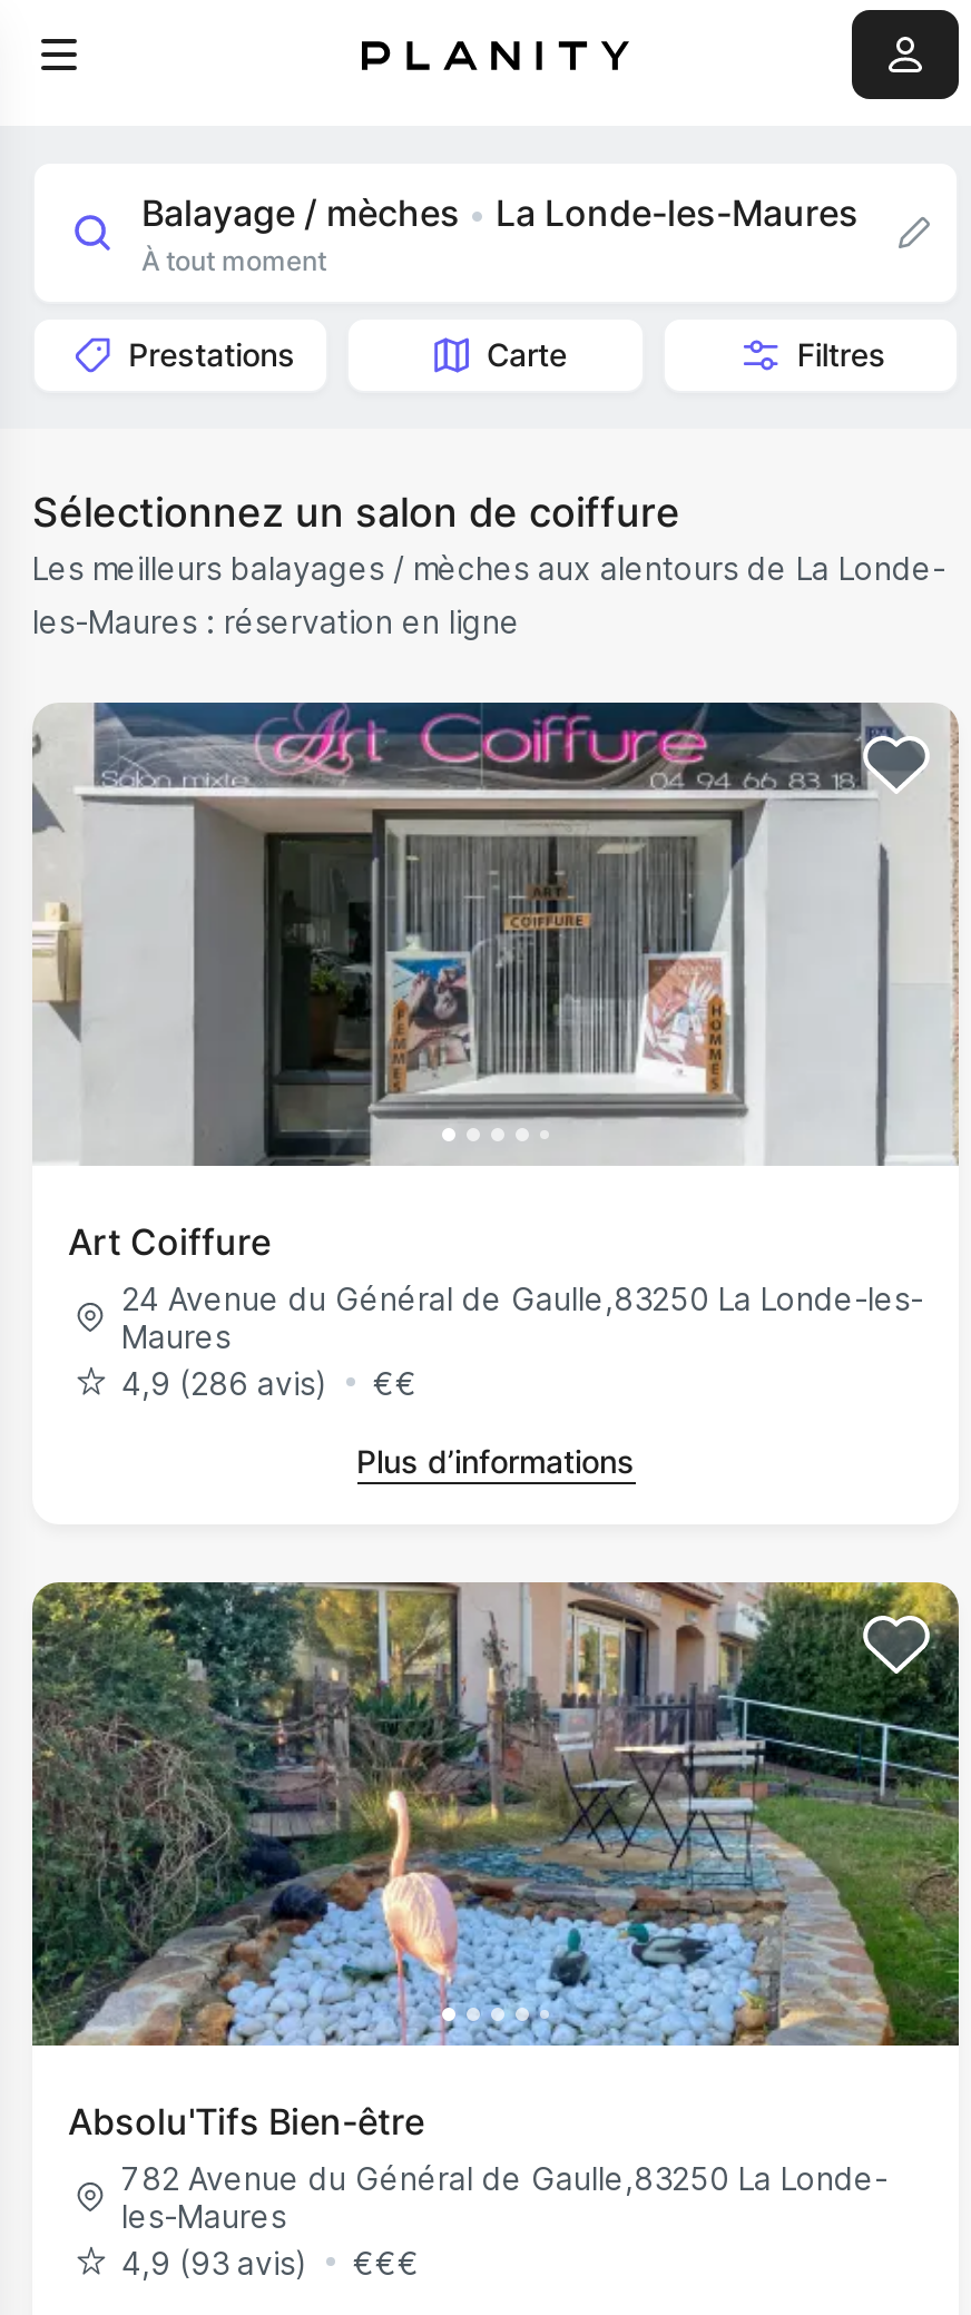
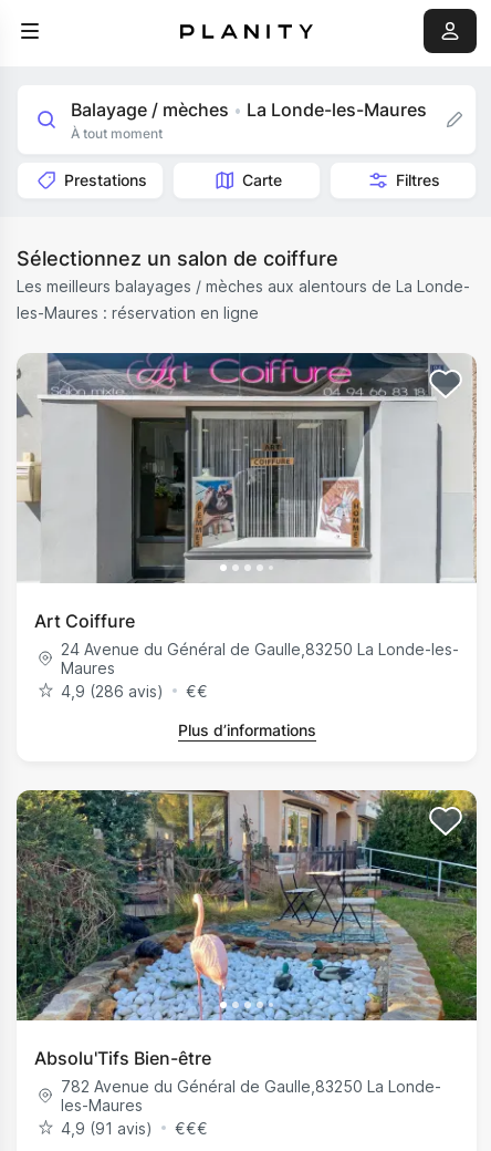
- 4,9 (93 avis)
+ 4,9 (91 avis)
